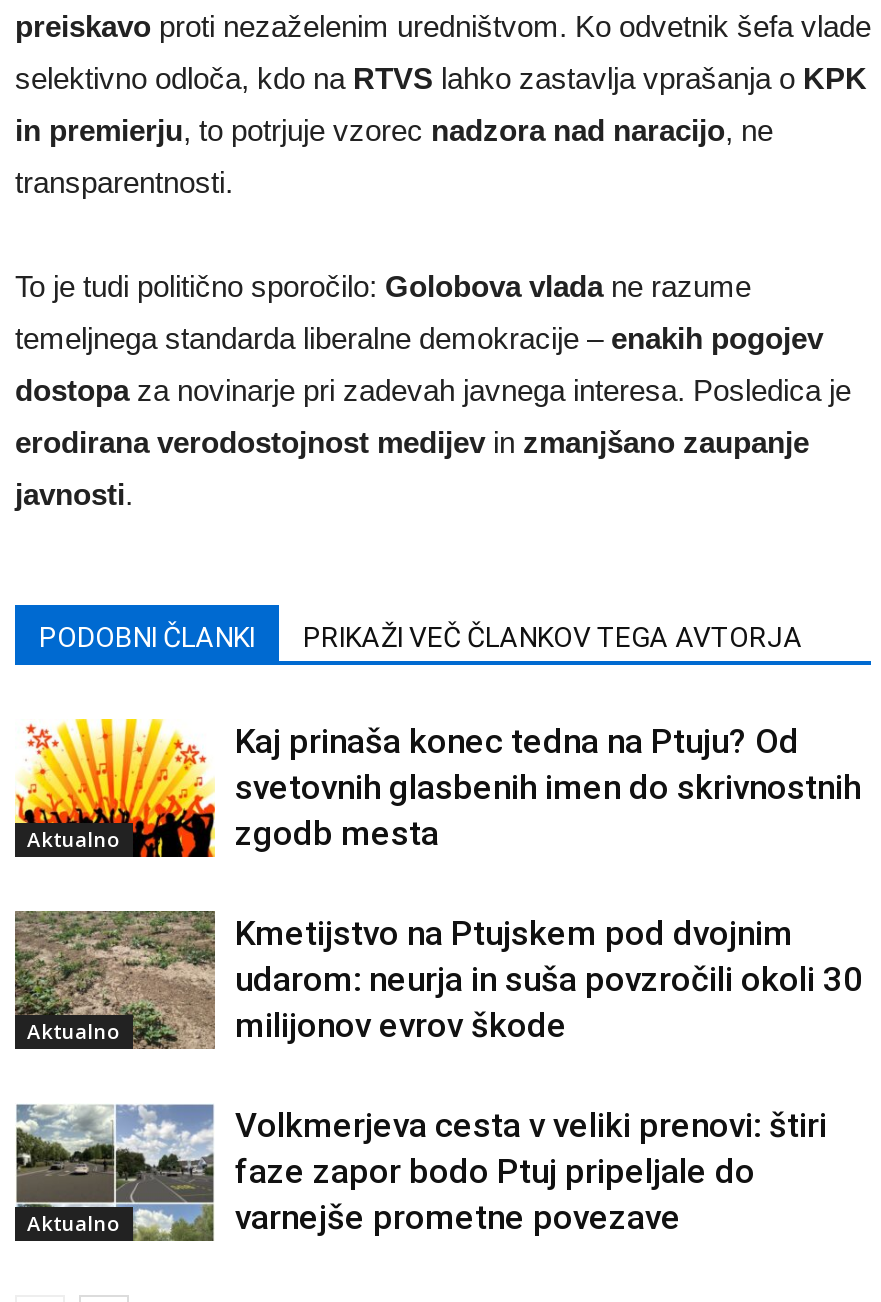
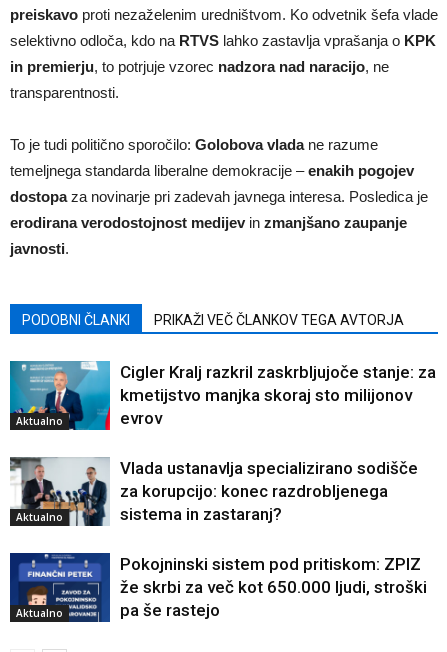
- [image]
- Kaj prinaša konec tedna na Ptuju? Od
- svetovnih glasbenih imen do skrivnostnih
- zgodb mesta
+ [image]
+ Cigler Kralj razkril zaskrbljujoče stanje: za
+ kmetijstvo manjka skoraj sto milijonov
+ evrov

- [image]
- Kmetijstvo na Ptujskem pod dvojnim
- udarom: neurja in suša povzročili okoli 30
- milijonov evrov škode
+ [image]
+ Vlada ustanavlja specializirano sodišče
+ za korupcijo: konec razdrobljenega
+ sistema in zastaranj?

- [image]
- Volkmerjeva cesta v veliki prenovi: štiri
- faze zapor bodo Ptuj pripeljale do
- varnejše prometne povezave
+ [image]
+ Pokojninski sistem pod pritiskom: ZPIZ
+ že skrbi za več kot 650.000 ljudi, stroški
+ pa še rastejo
